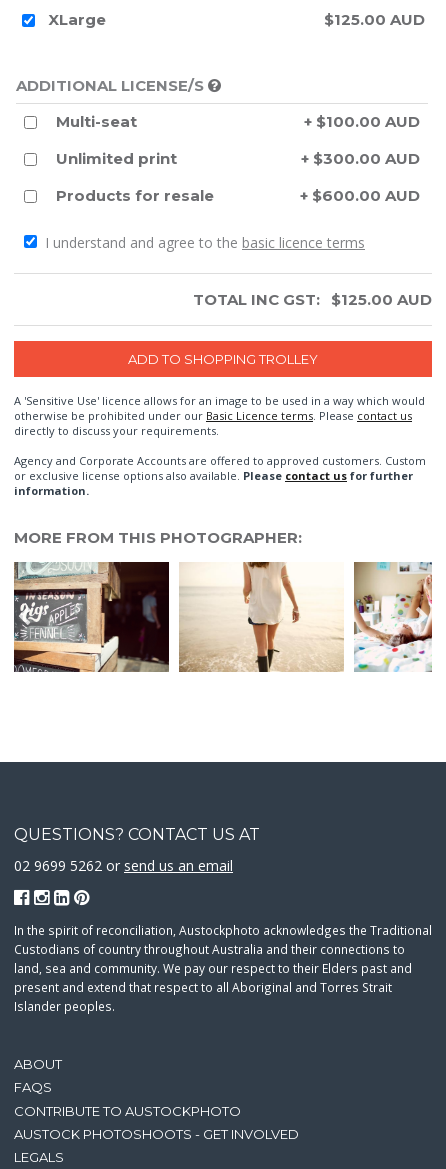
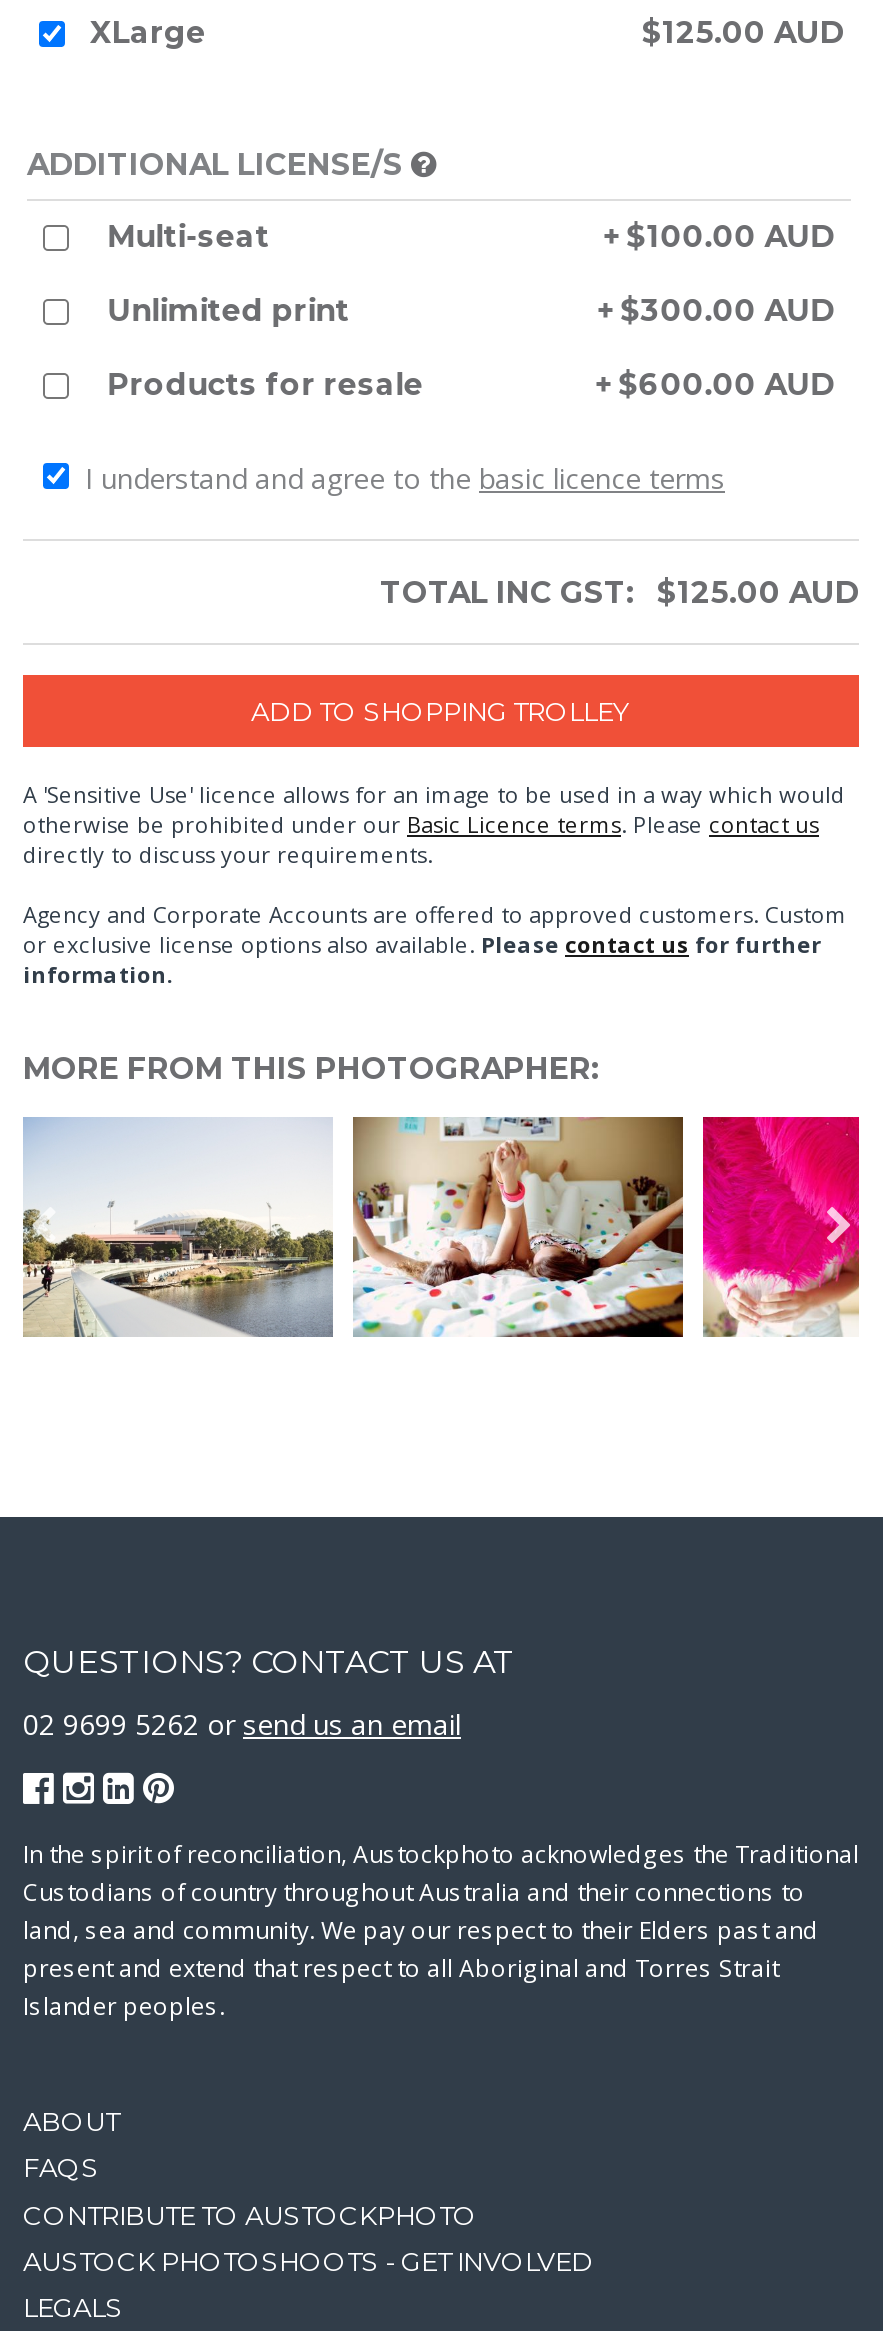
- [image]
+ [image]

- [image]
+ [image]

- [image]
+ [image]
